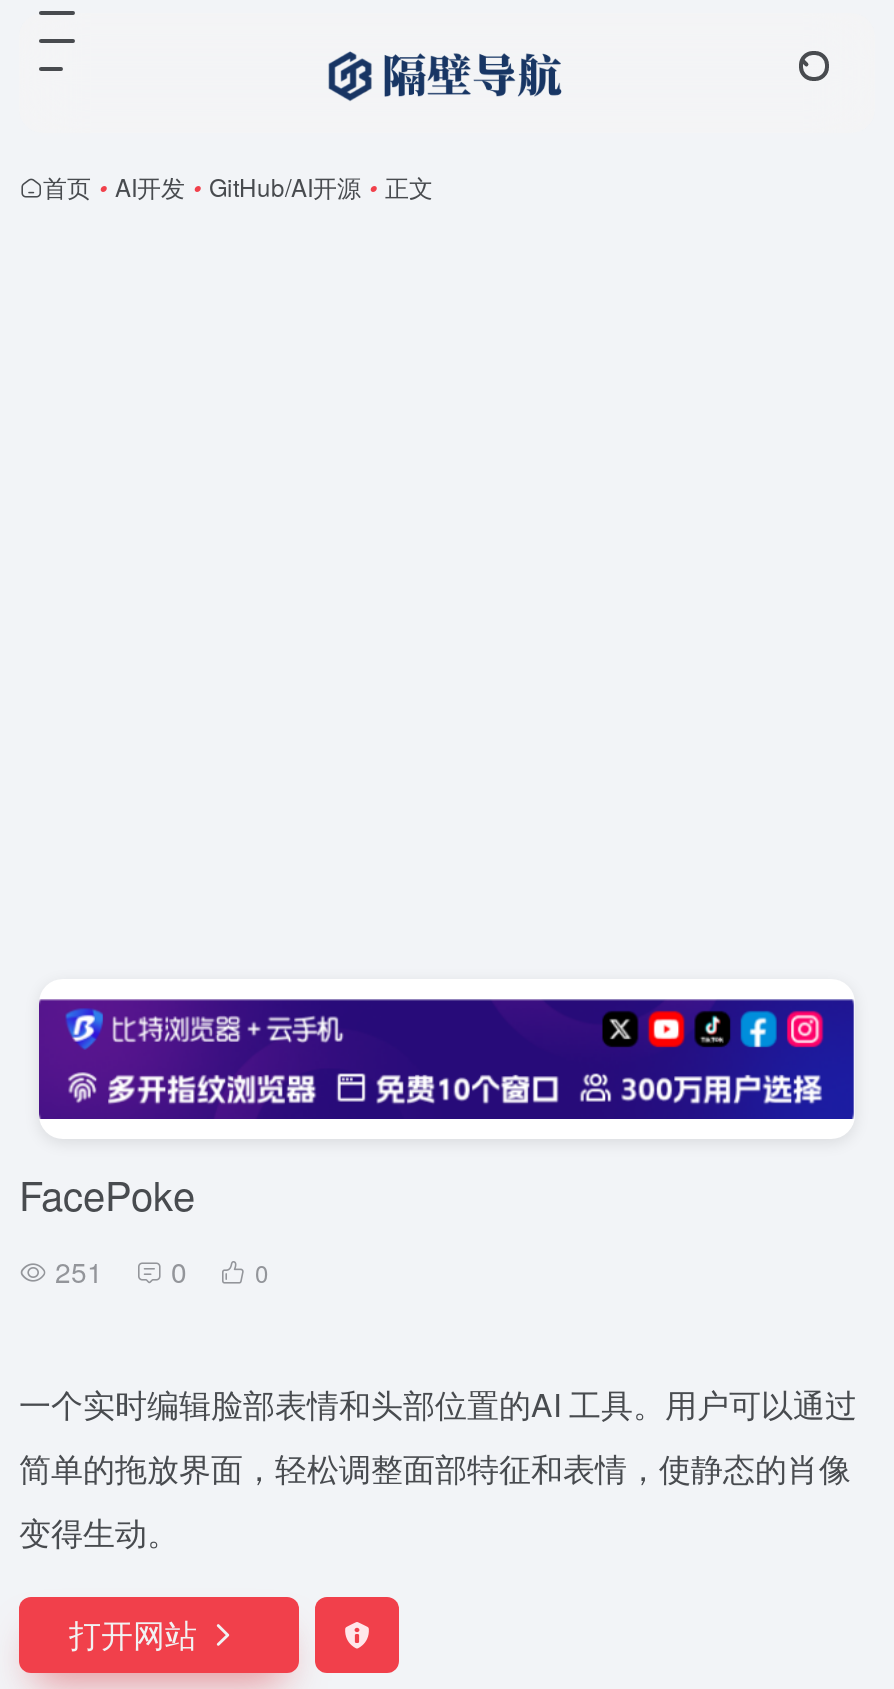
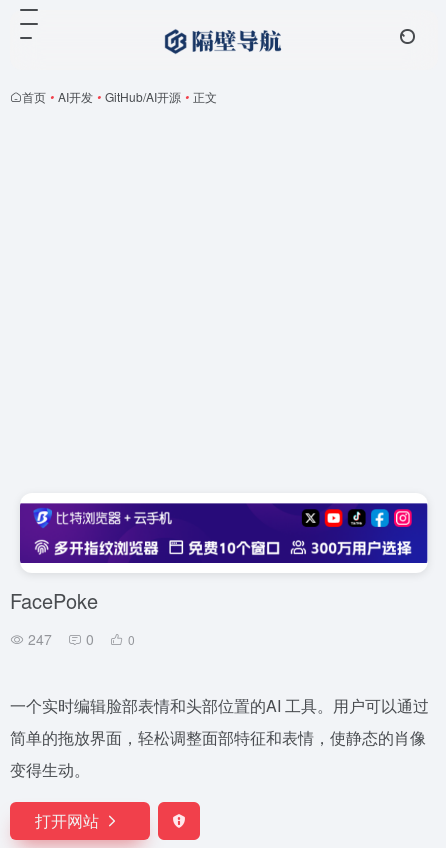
- 251 0 0
+ 247 0 0
